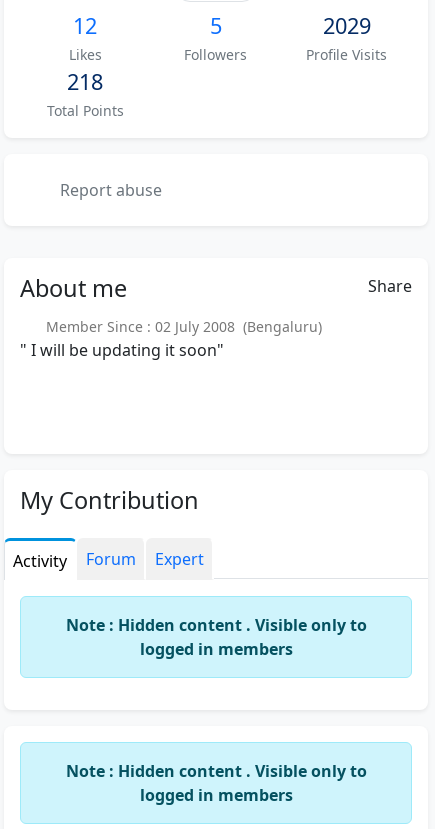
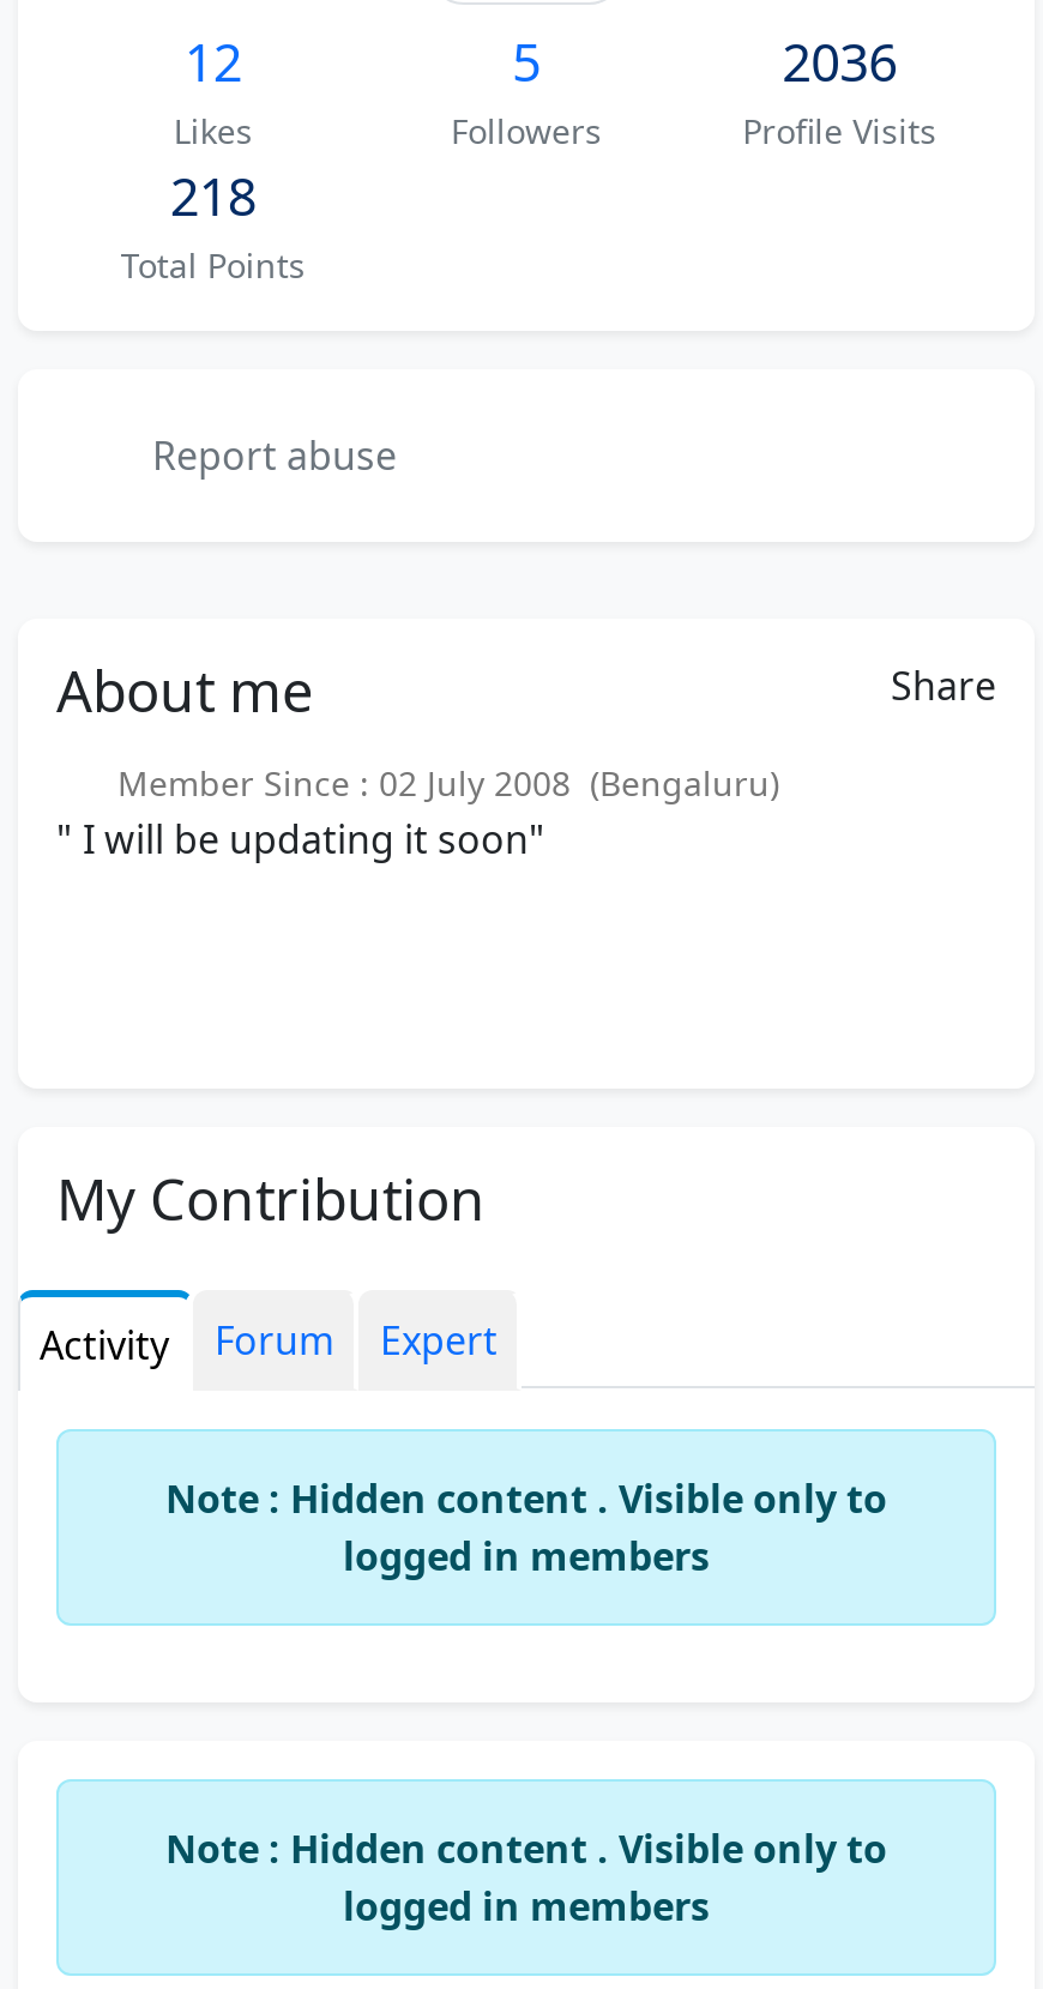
- 2029
+ 2036
